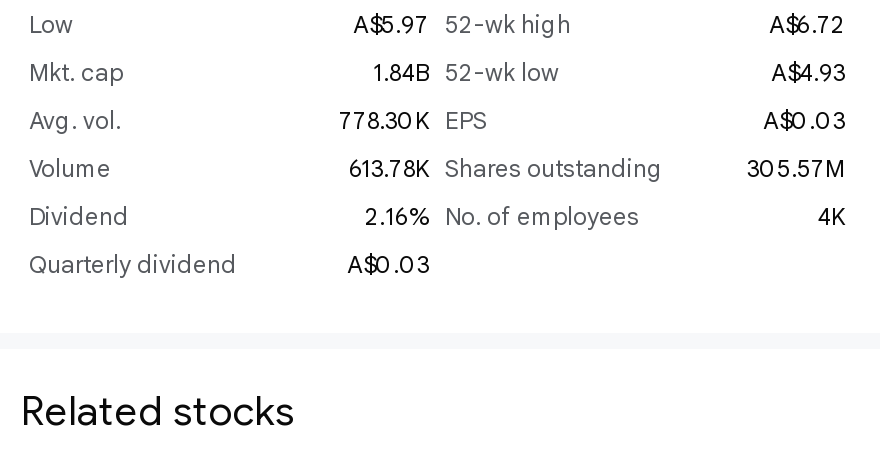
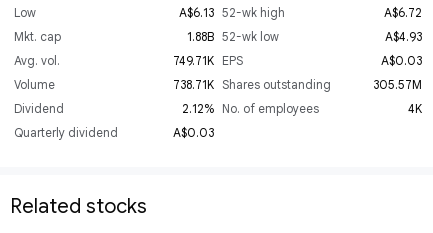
- A$5.97 52-wk high
+ A$6.13 52-wk high

- 1.84B 52-wk low
+ 1.88B 52-wk low

- 778.30K EPS
+ 749.71K EPS

- 613.78K Shares outstanding
+ 738.71K Shares outstanding

- 2.16% No. of employees
+ 2.12% No. of employees
